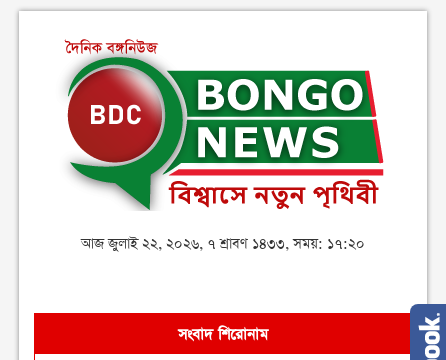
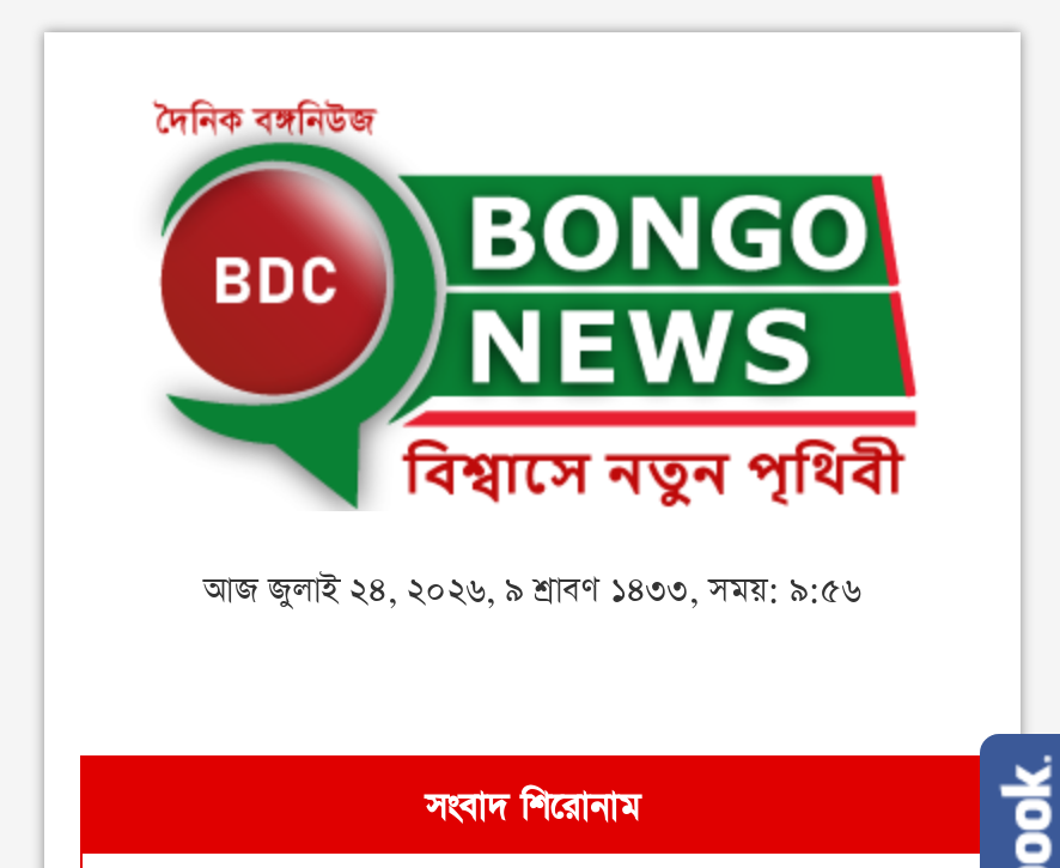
- আজ জুলাই ২২, ২০২৬, ৭ শ্রাবণ ১৪৩৩, সময়: ১৭:২০
+ আজ জুলাই ২৪, ২০২৬, ৯ শ্রাবণ ১৪৩৩, সময়: ৯:৫৬
